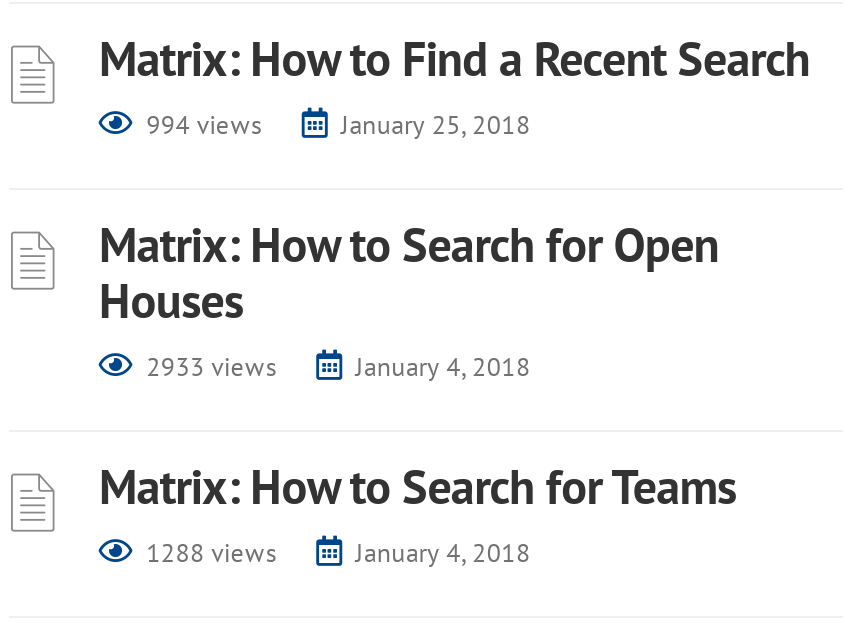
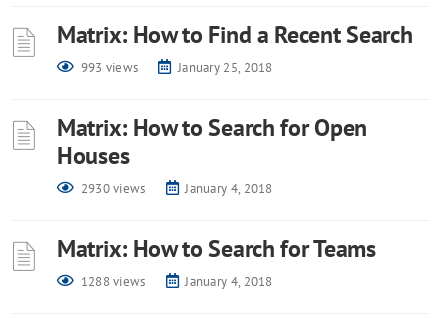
- 994 views
+ 993 views

- 2933 views
+ 2930 views
